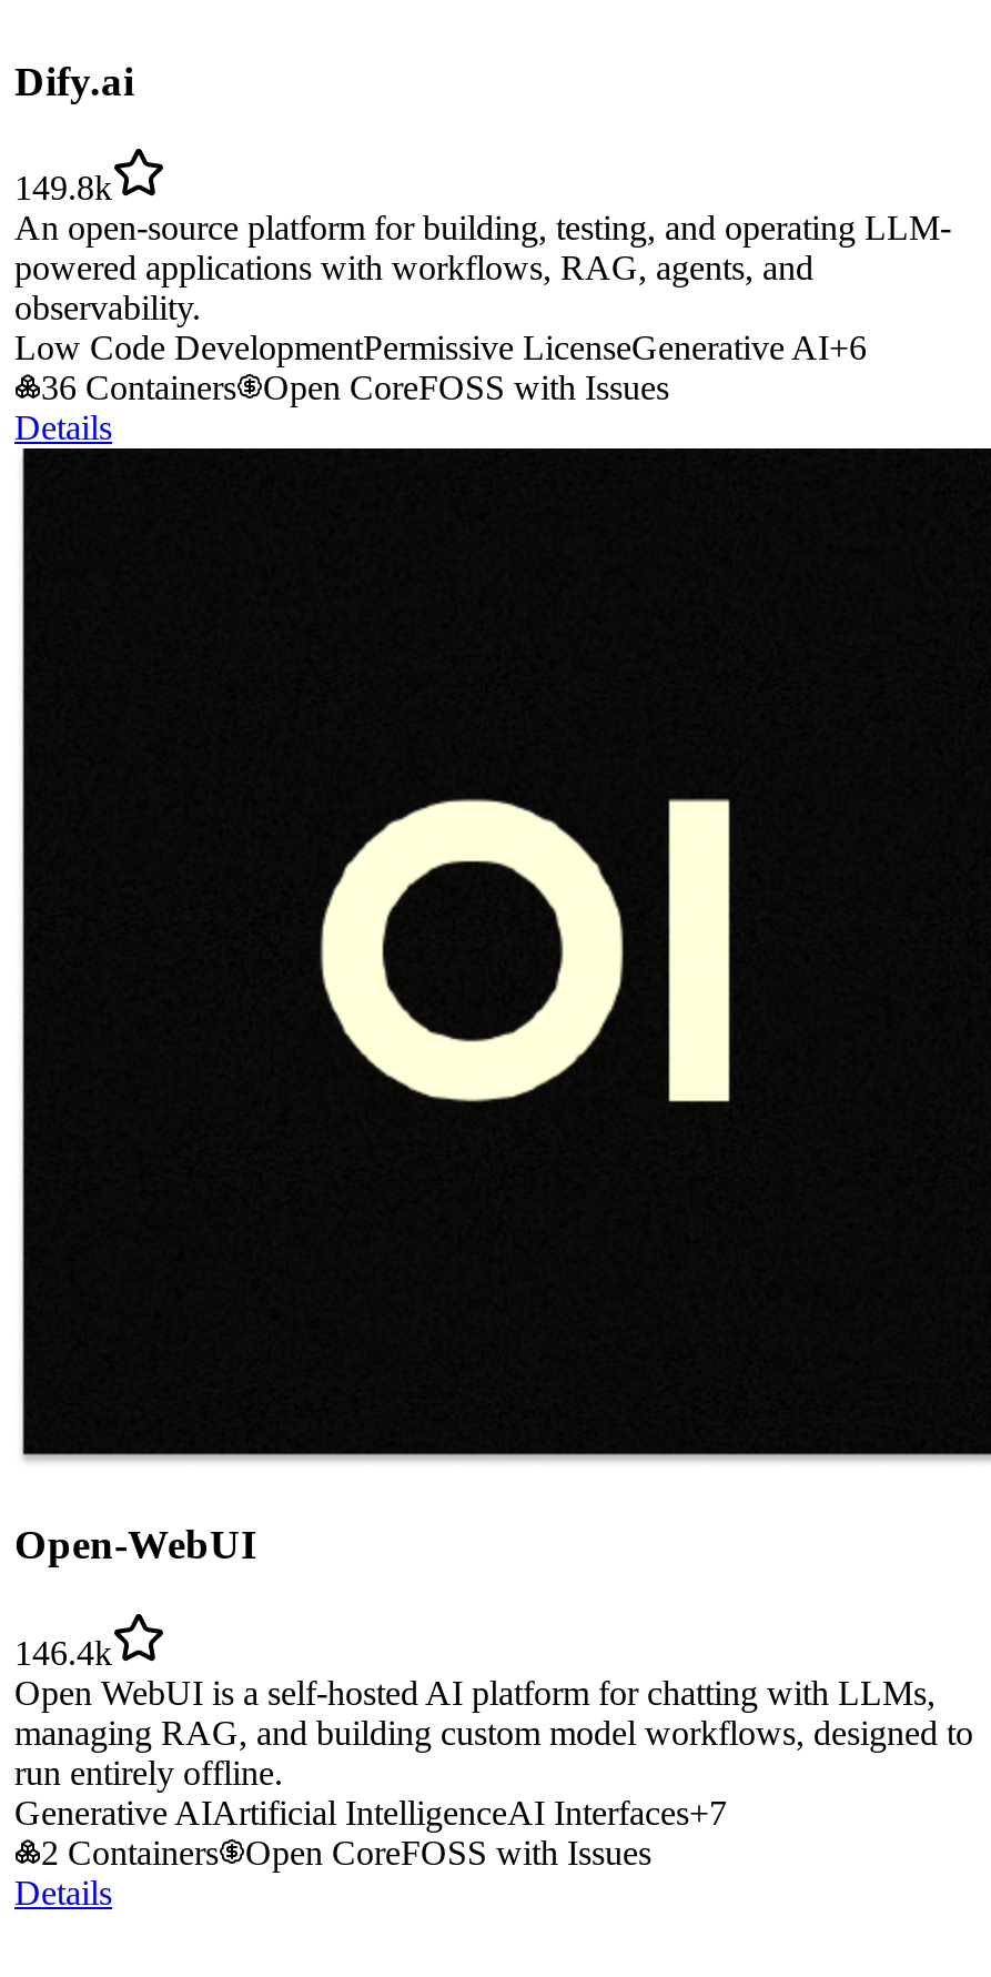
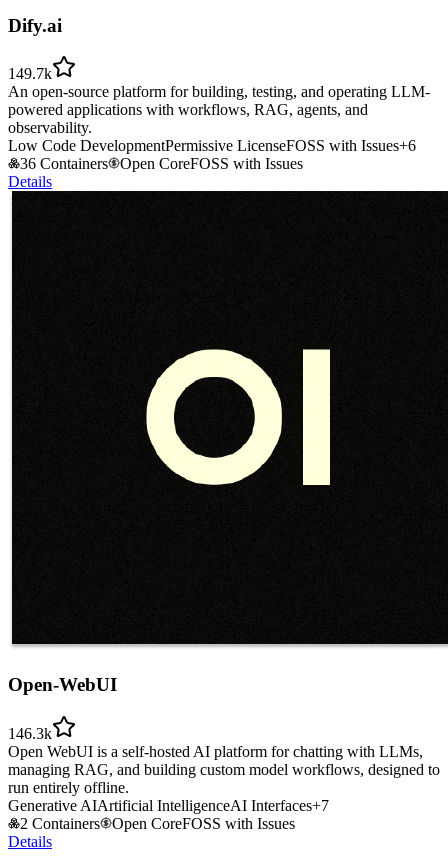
- 149.8k
+ 149.7k

- Low Code DevelopmentPermissive LicenseGenerative AI+6
+ Low Code DevelopmentPermissive LicenseFOSS with Issues+6

- 146.4k
+ 146.3k
